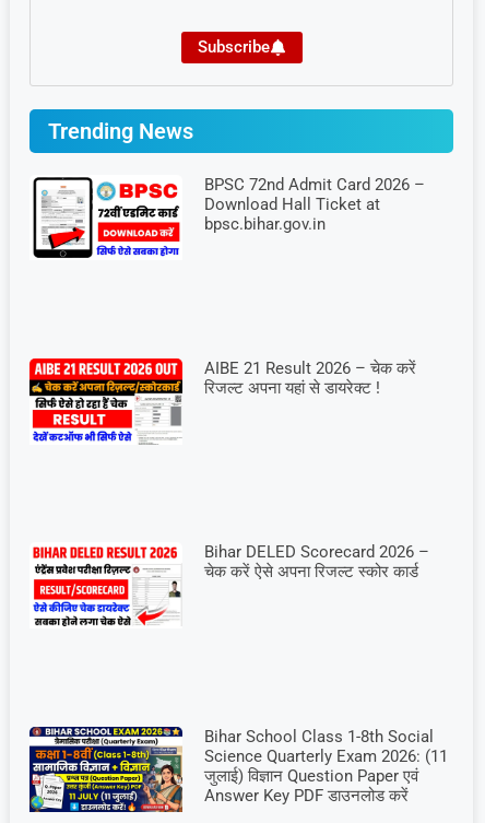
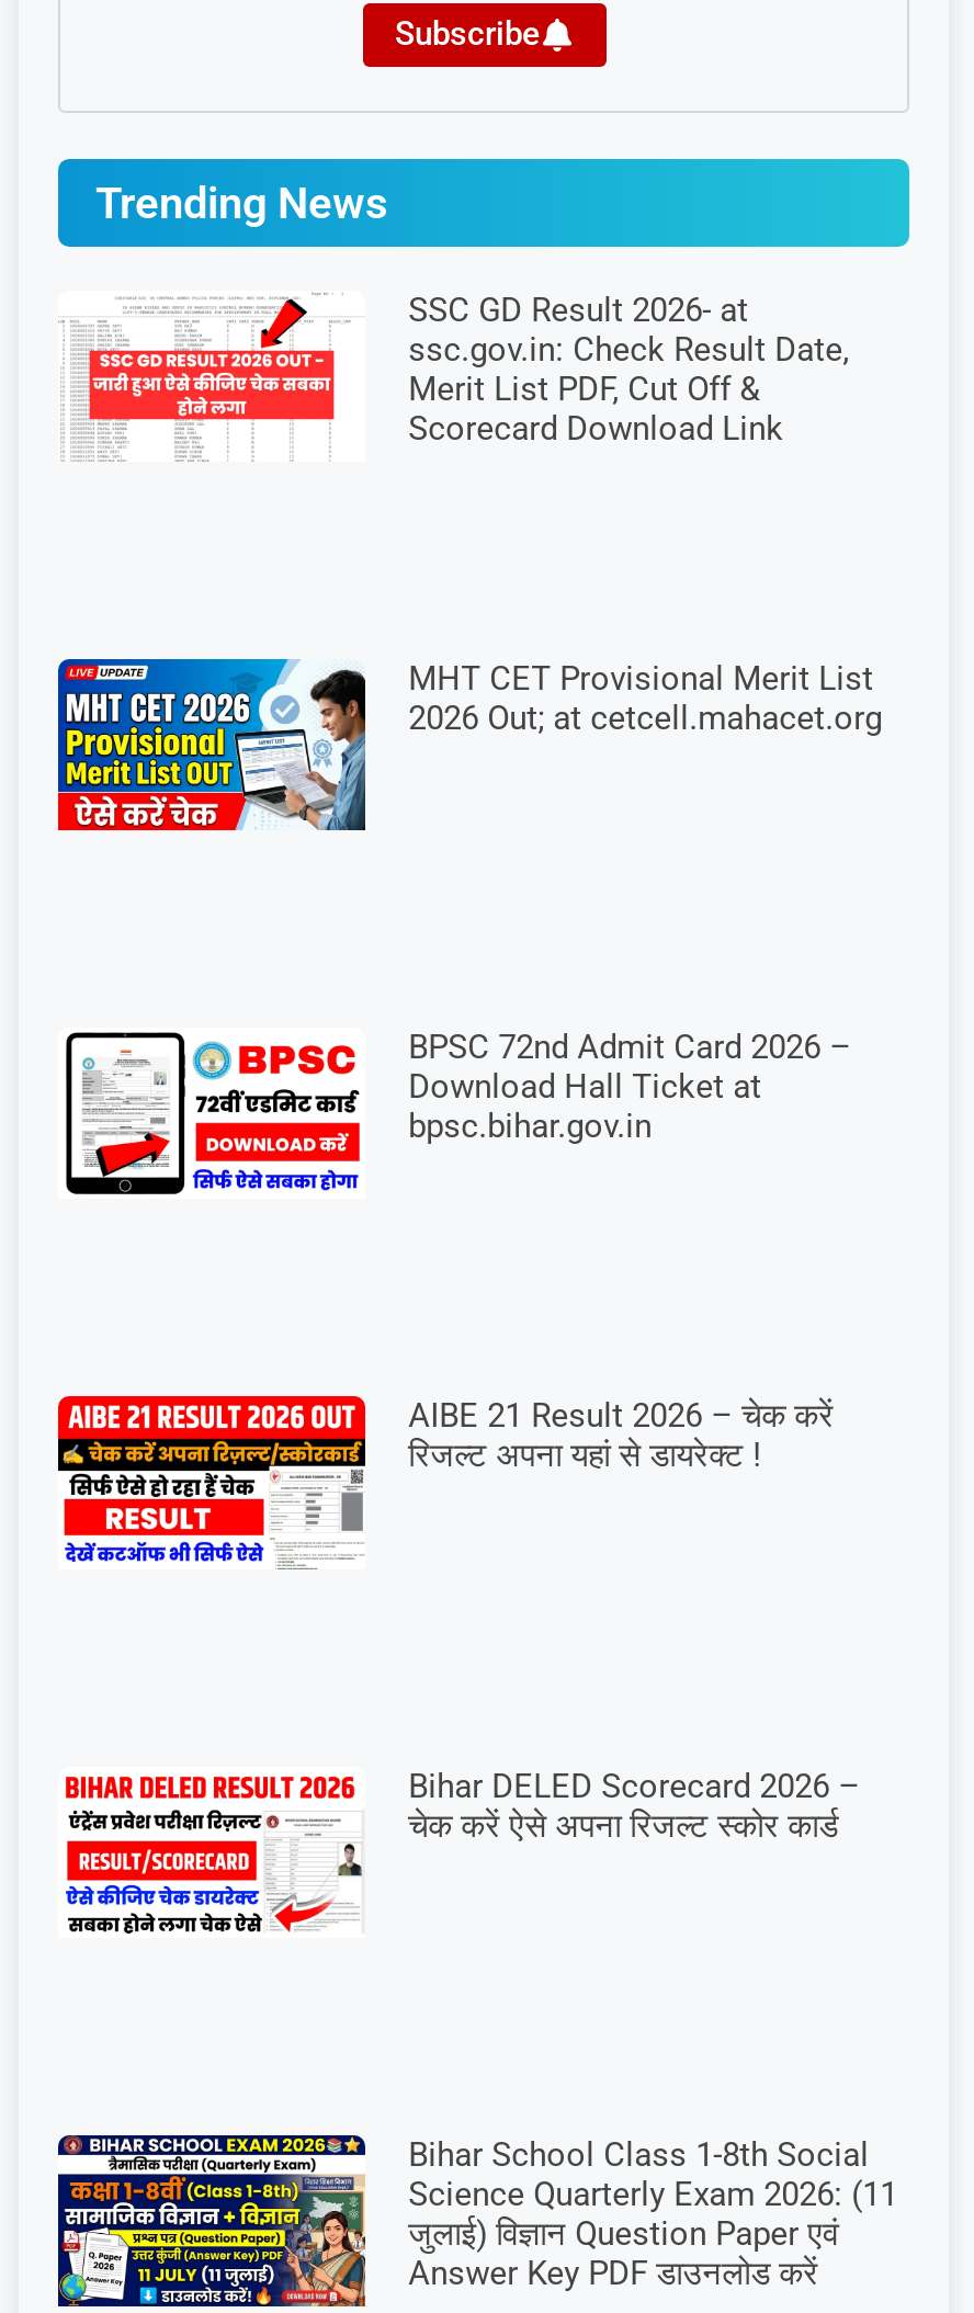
+ [image]
+ MHT CET Provisional Merit List
+ 2026 Out; at cetcell.mahacet.org

+ [image]
+ SSC GD Result 2026- at
+ ssc.gov.in: Check Result Date,
+ Merit List PDF, Cut Off &
+ Scorecard Download Link
